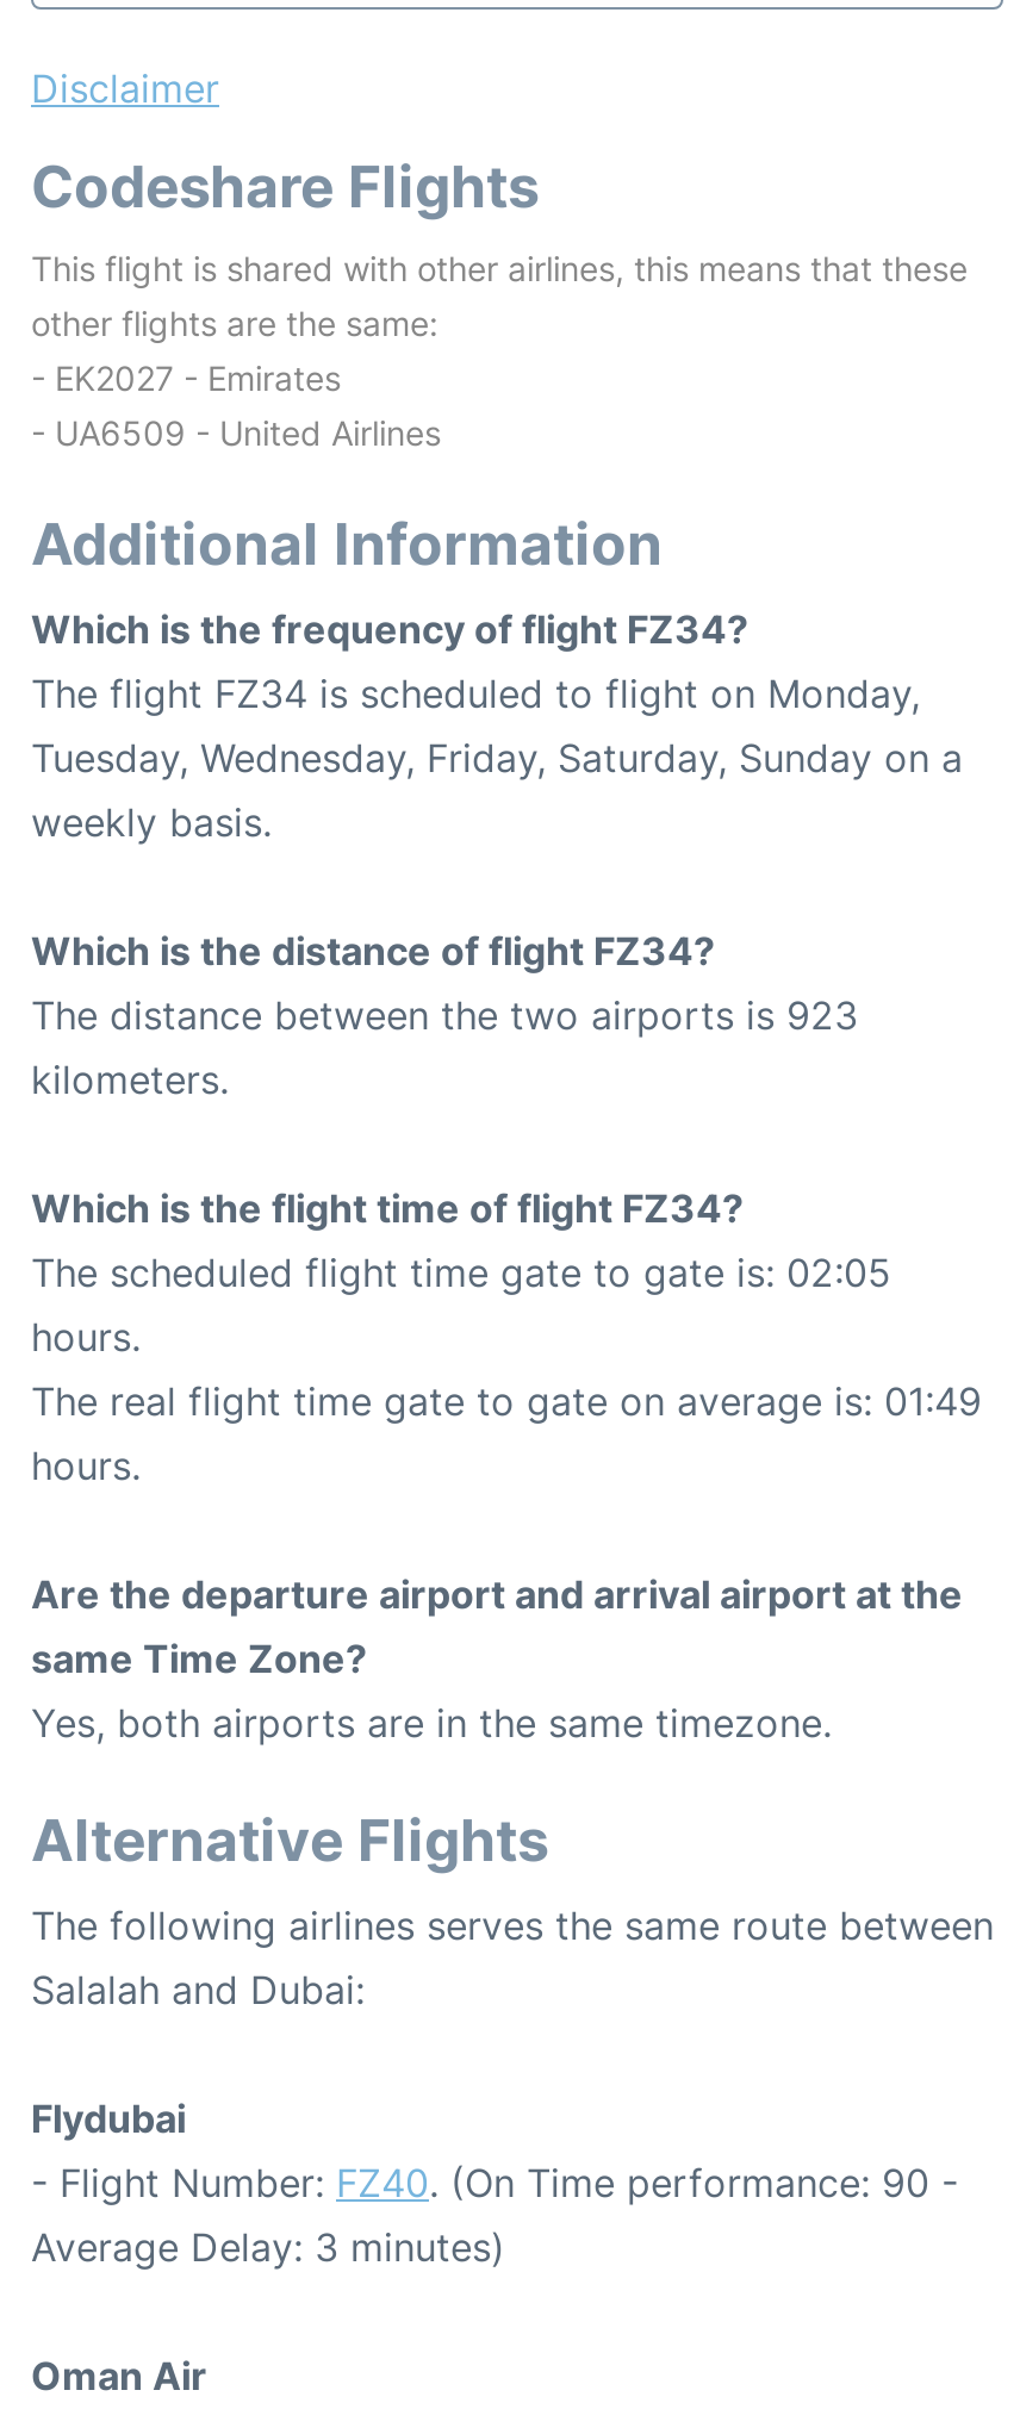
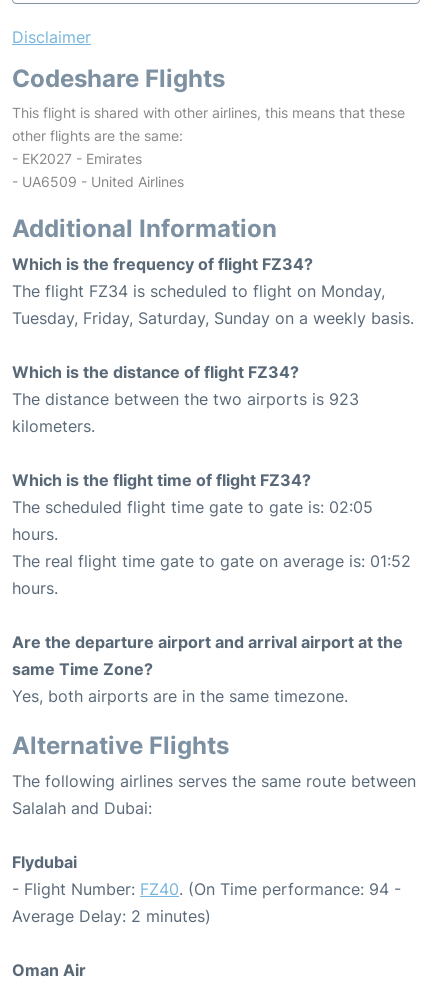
- Tuesday, Wednesday, Friday, Saturday, Sunday on a
- weekly basis.
+ Tuesday, Friday, Saturday, Sunday on a weekly basis.

- The real flight time gate to gate on average is: 01:49
+ The real flight time gate to gate on average is: 01:52

- - Flight Number: FZ40. (On Time performance: 90 -
+ - Flight Number: FZ40. (On Time performance: 94 -

- Average Delay: 3 minutes)
+ Average Delay: 2 minutes)
